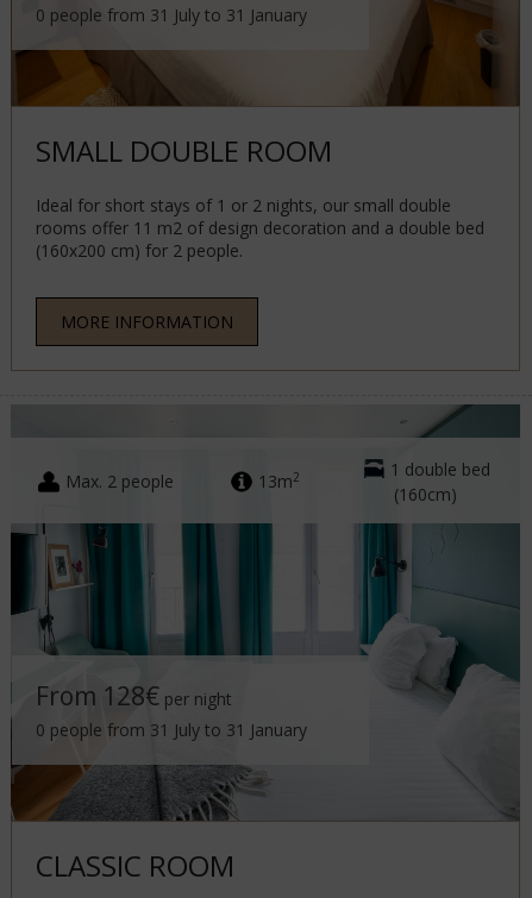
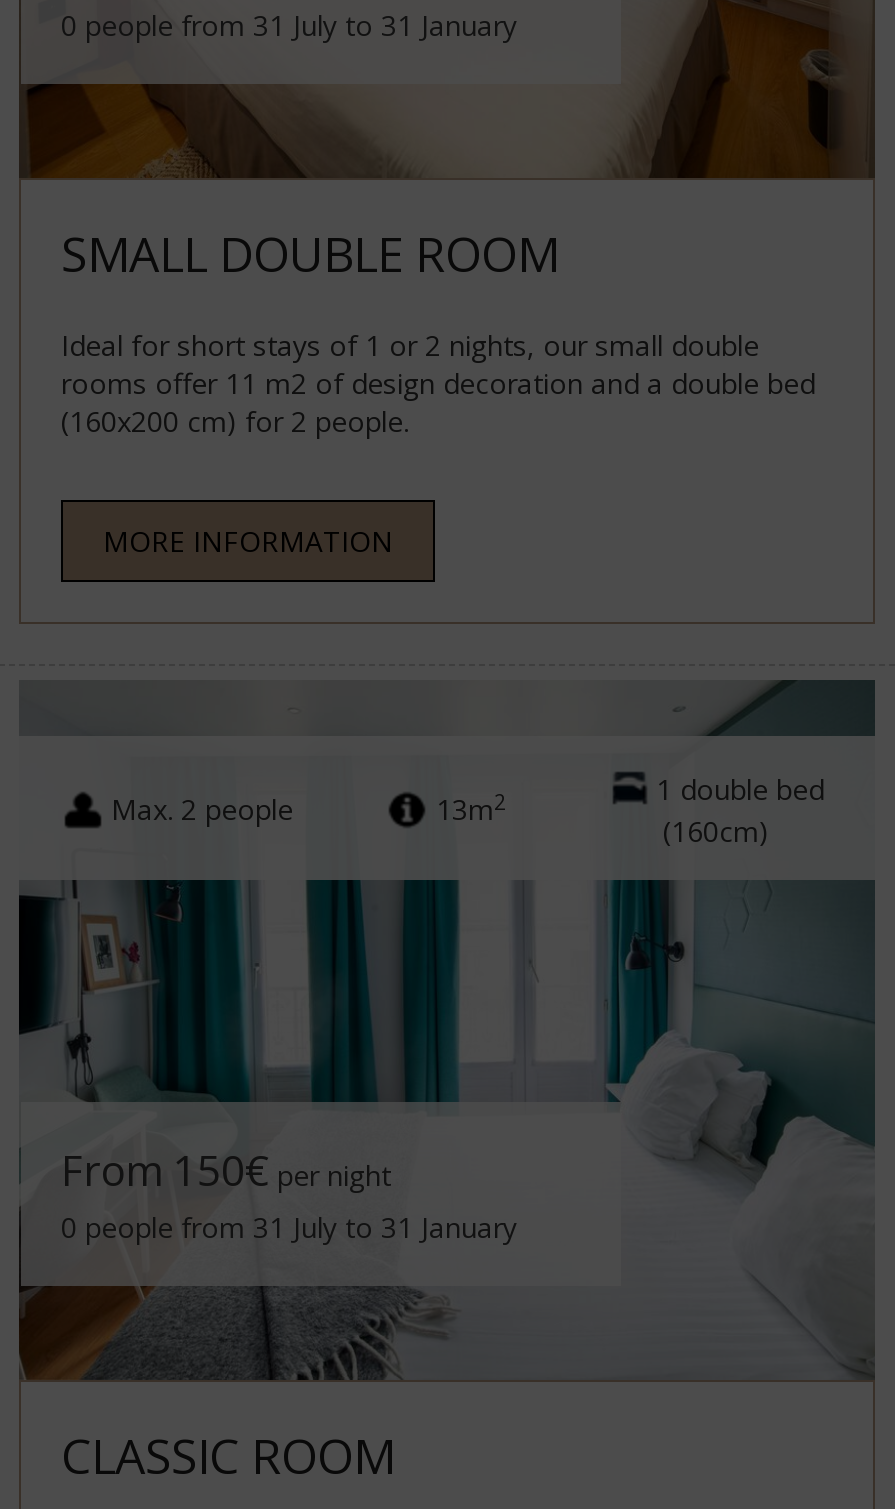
- From 128€per night
+ From 150€per night
